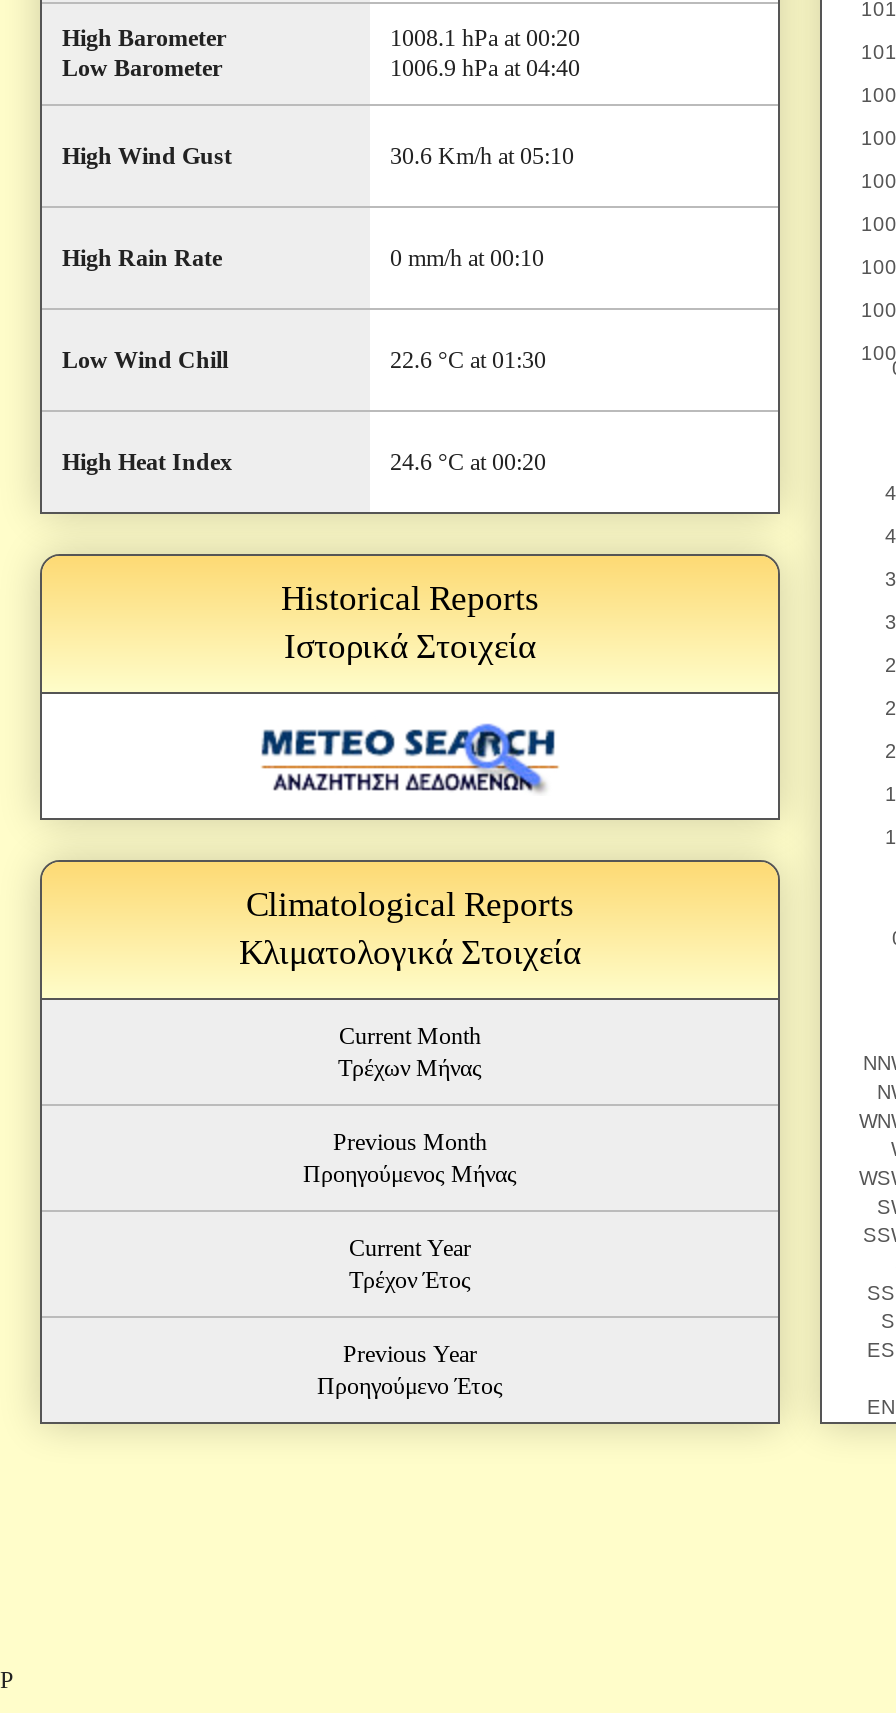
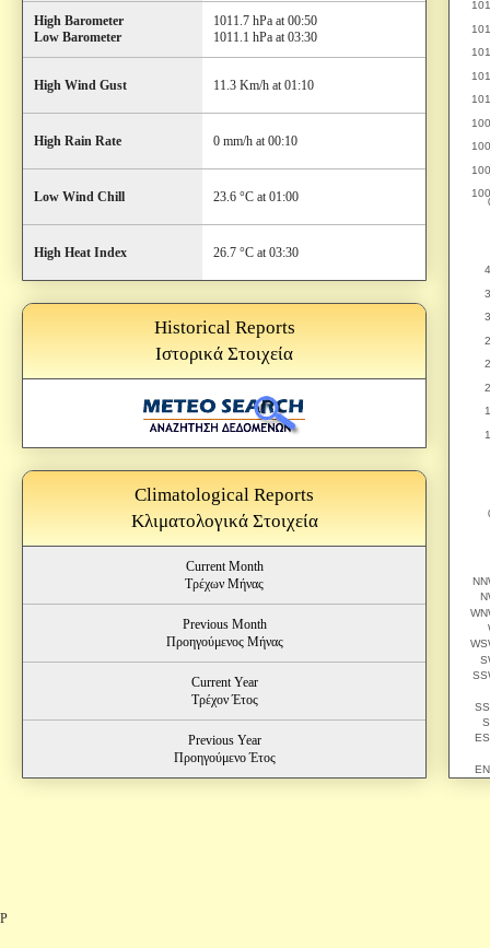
- 1008.1 hPa at 00:20
+ 1011.7 hPa at 00:50

- 1006.9 hPa at 04:40
+ 1011.1 hPa at 03:30

- 30.6 Km/h at 05:10
+ 11.3 Km/h at 01:10

- 22.6 °C at 01:30
+ 23.6 °C at 01:00

- 24.6 °C at 00:20
+ 26.7 °C at 03:30
